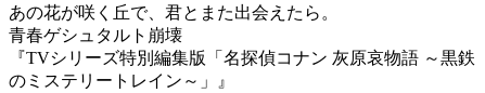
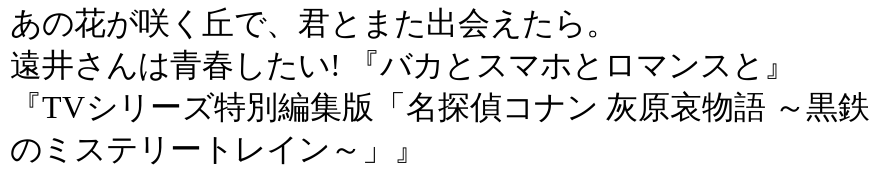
- 青春ゲシュタルト崩壊
+ 遠井さんは青春したい! 『バカとスマホとロマンスと』
